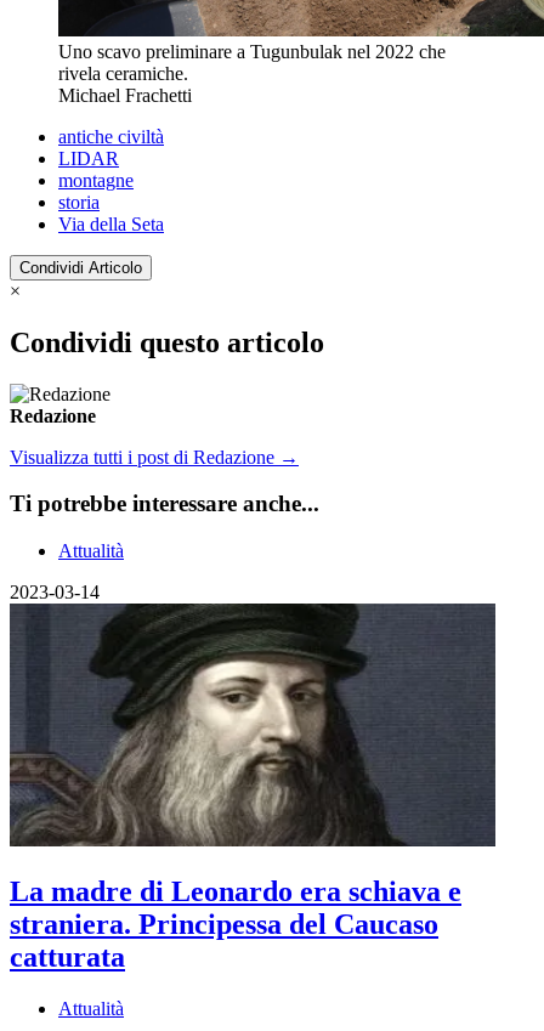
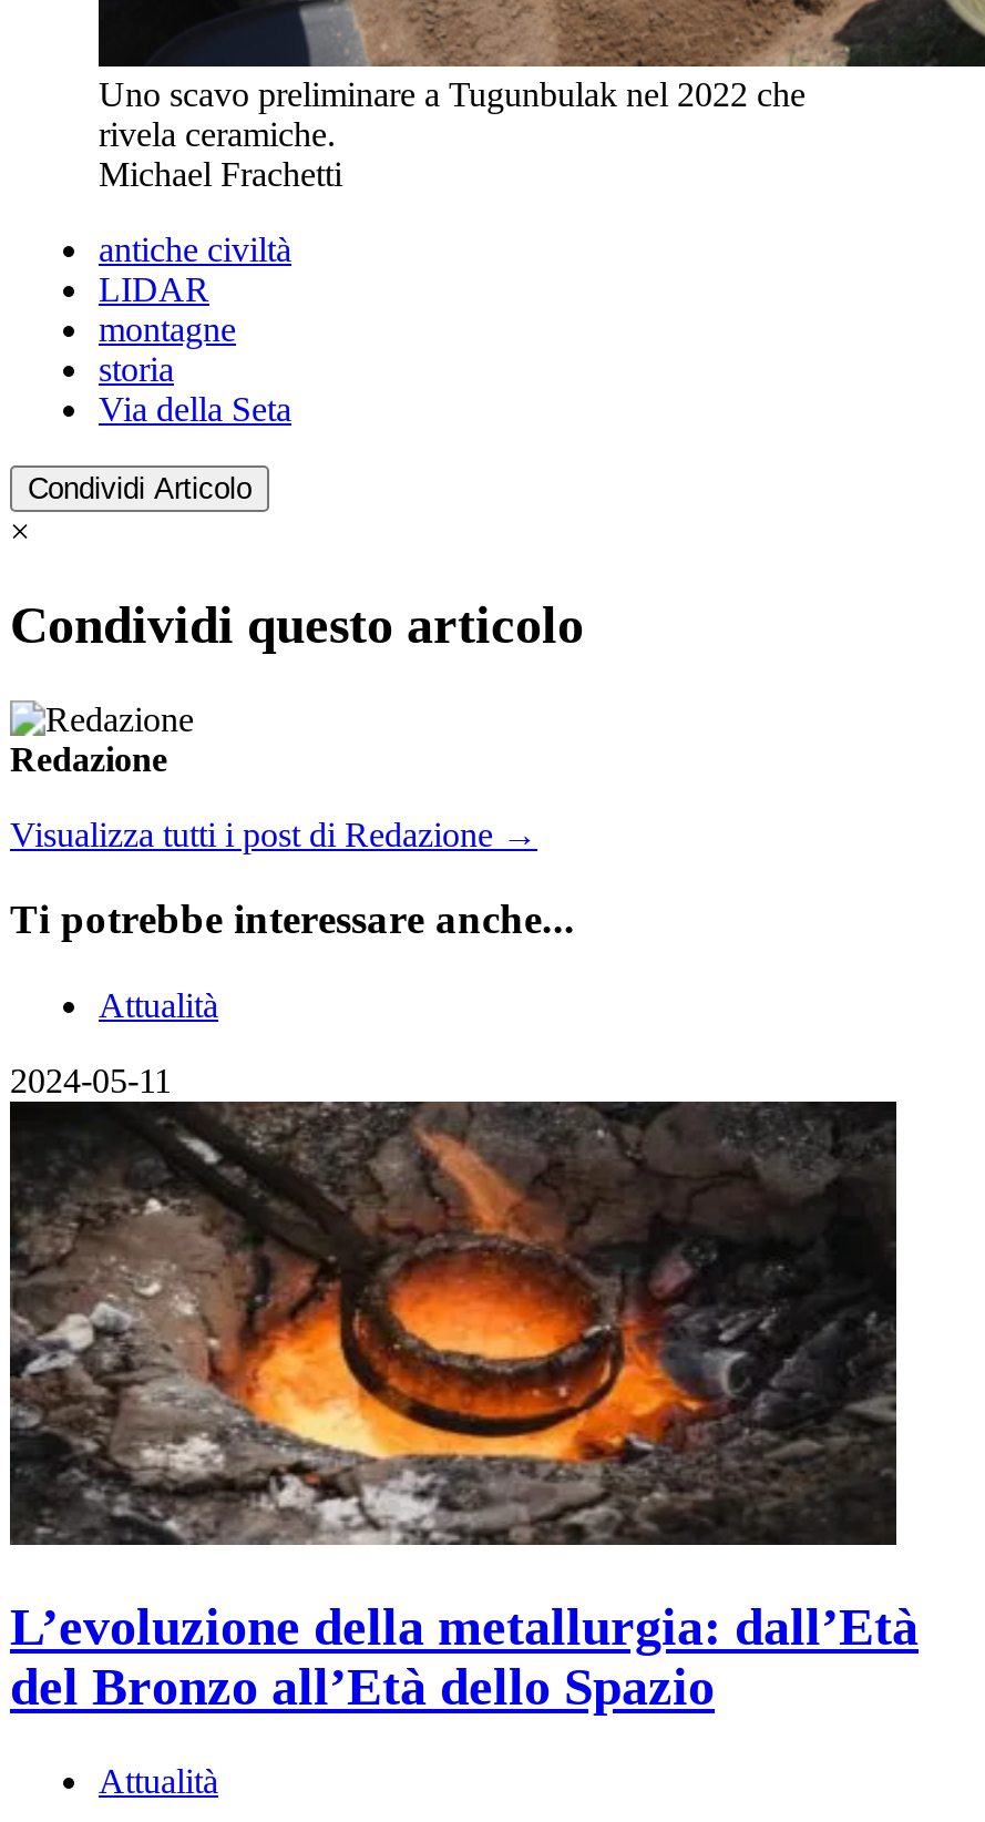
- 2023-03-14
+ 2024-05-11

- [image]
- La madre di Leonardo era schiava e
- straniera. Principessa del Caucaso
- catturata
+ [image]
+ L’evoluzione della metallurgia: dall’Età
+ del Bronzo all’Età dello Spazio
